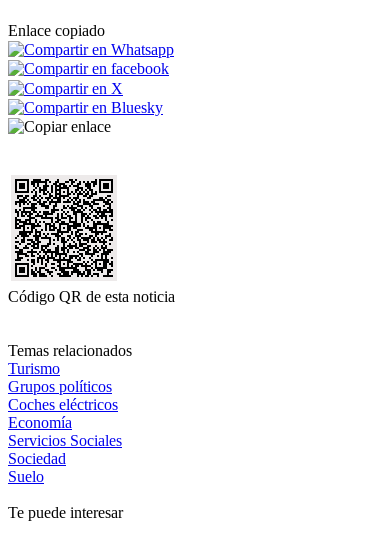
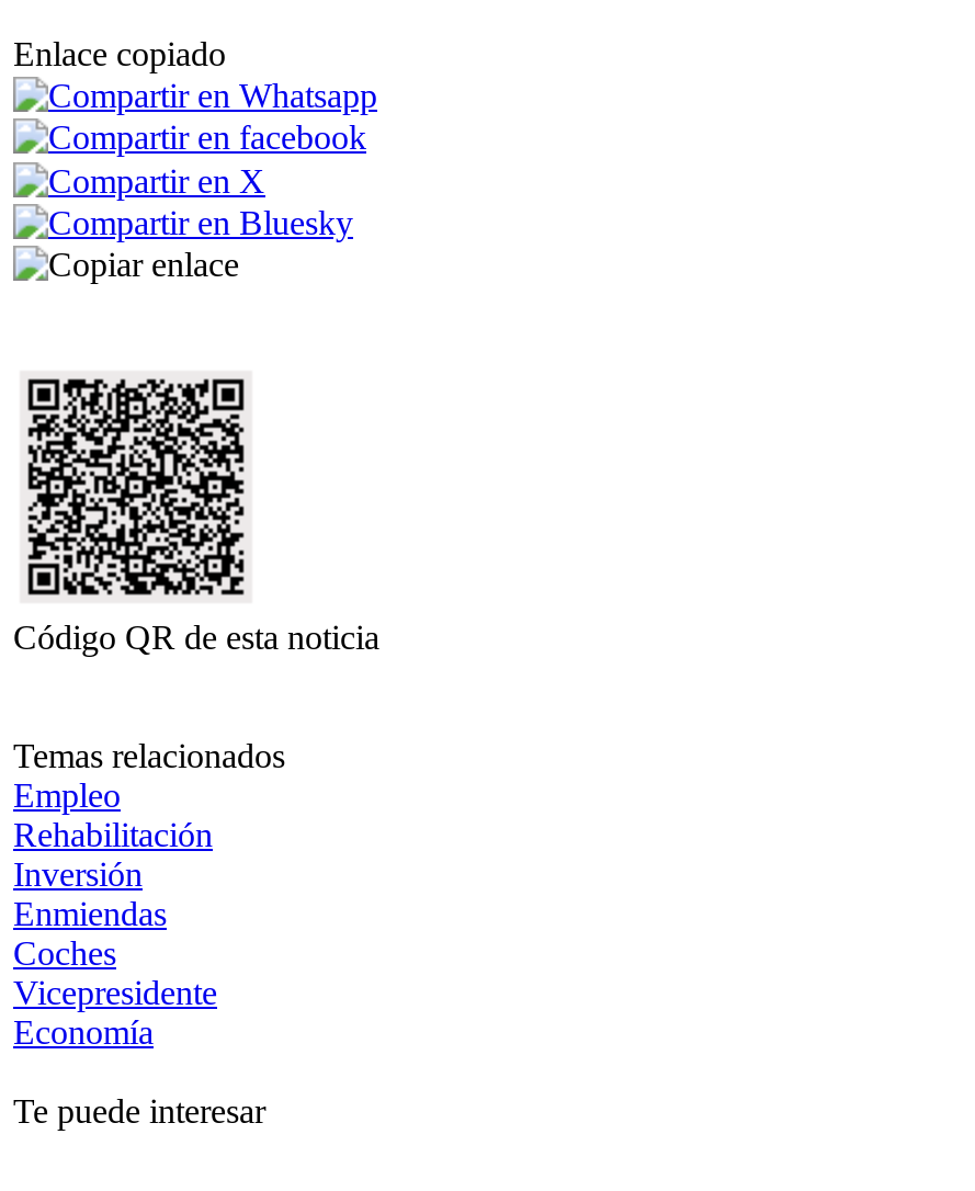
- Turismo
- Grupos políticos
- Coches eléctricos
+ Empleo
+ Rehabilitación
+ Inversión
+ Enmiendas
+ Coches
+ Vicepresidente

moved down: Economía

- Servicios Sociales
- Sociedad
- Suelo
